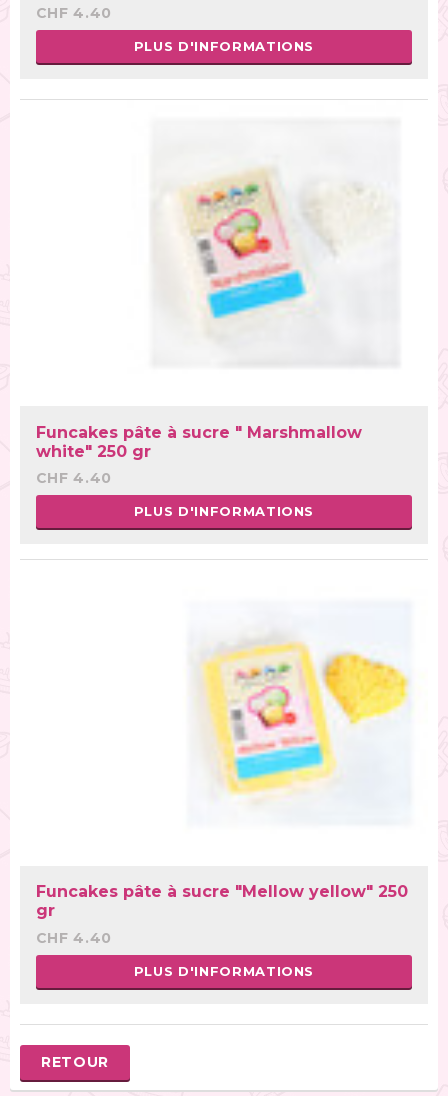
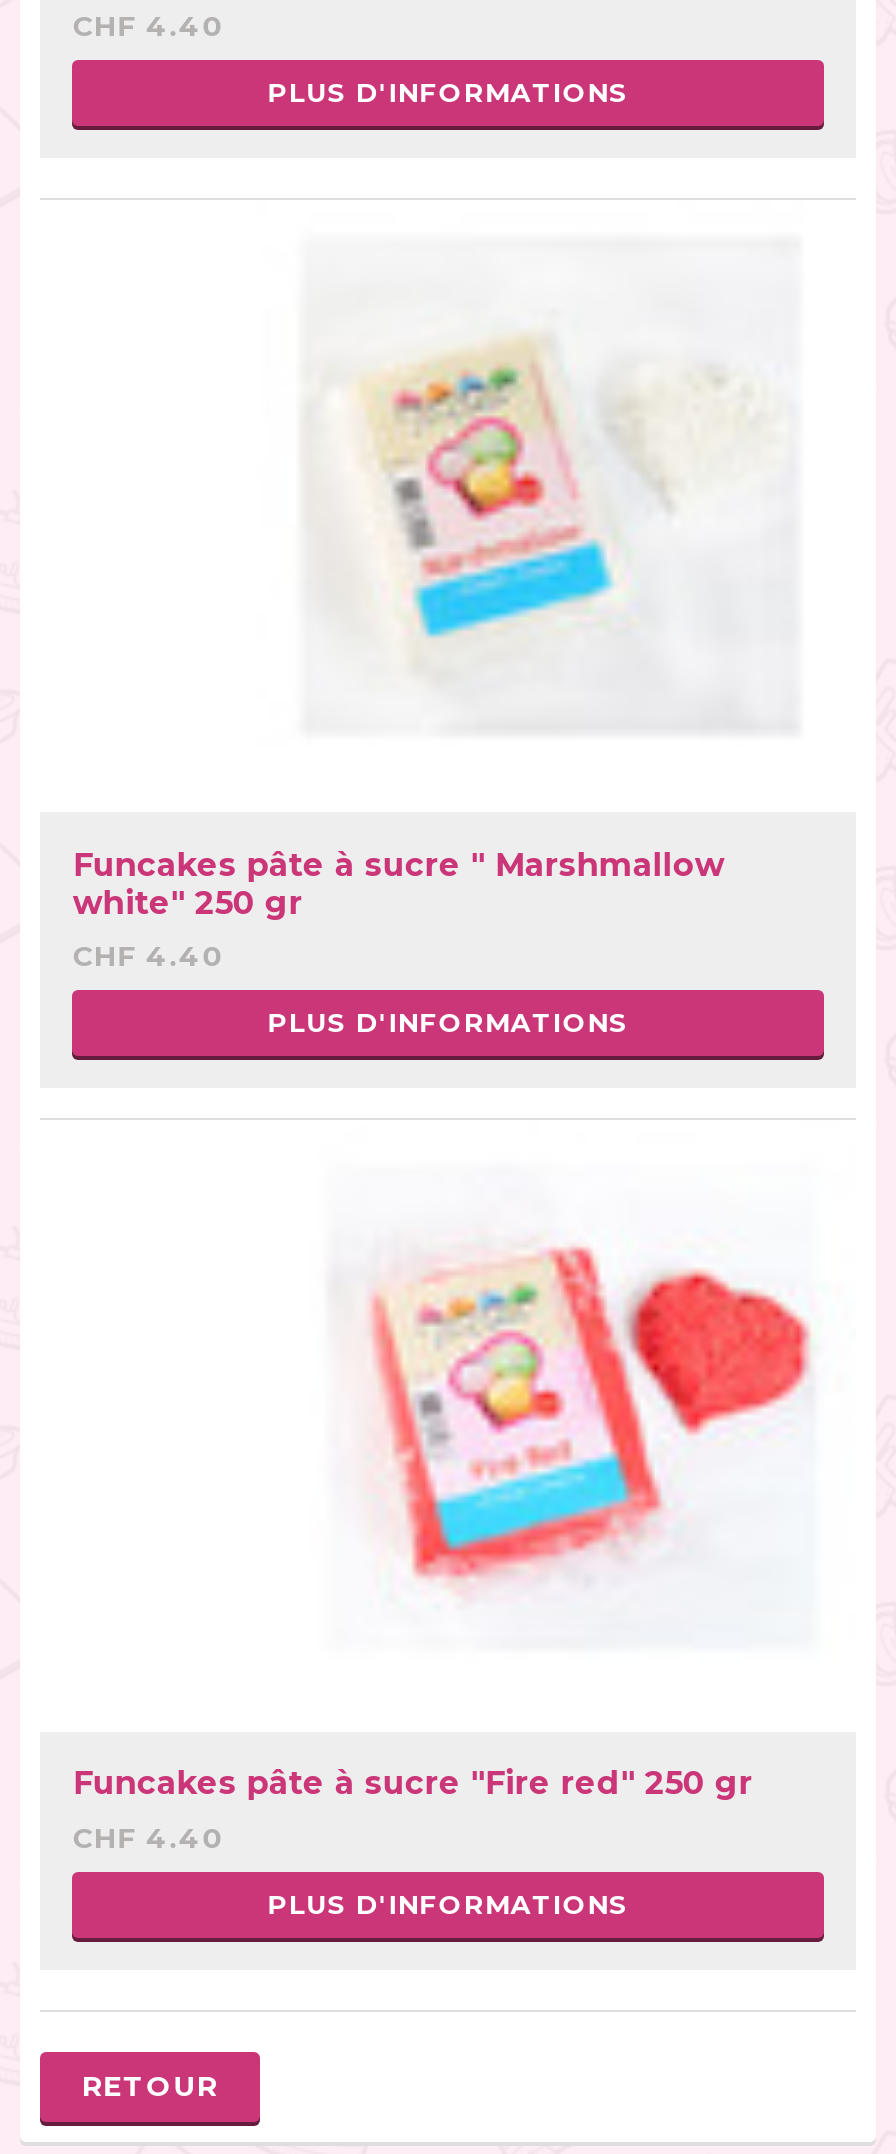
- [image]
+ [image]

- Funcakes pâte à sucre "Mellow yellow" 250
- gr
+ Funcakes pâte à sucre "Fire red" 250 gr
